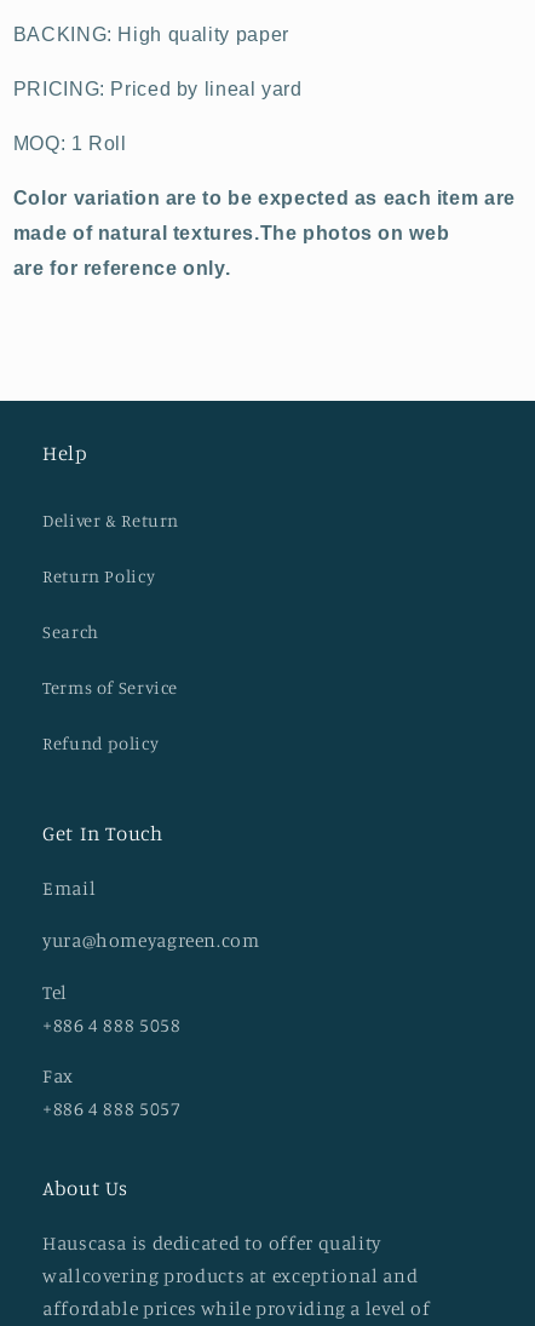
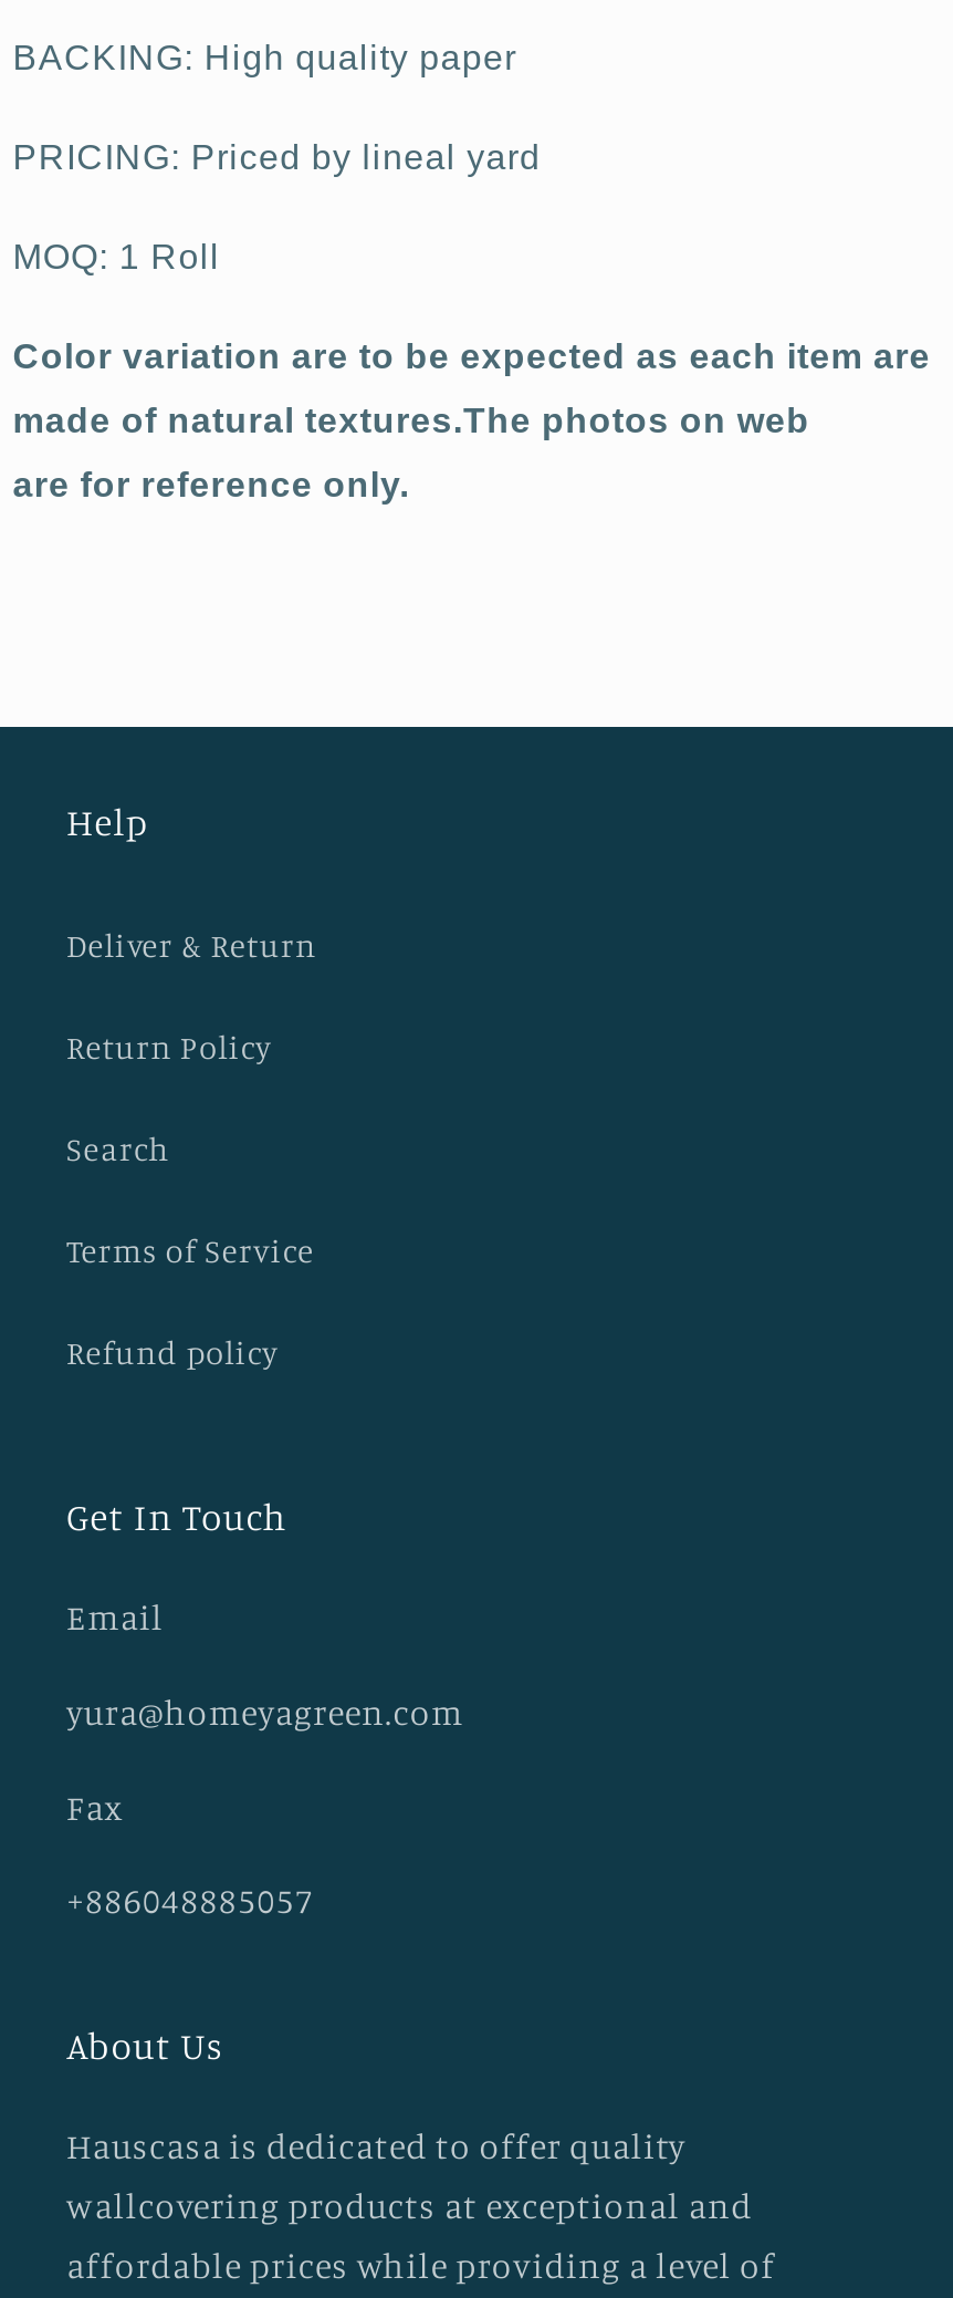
- Tel
- +886 4 888 5058

moved up: Fax

- +886 4 888 5057
+ +886048885057
